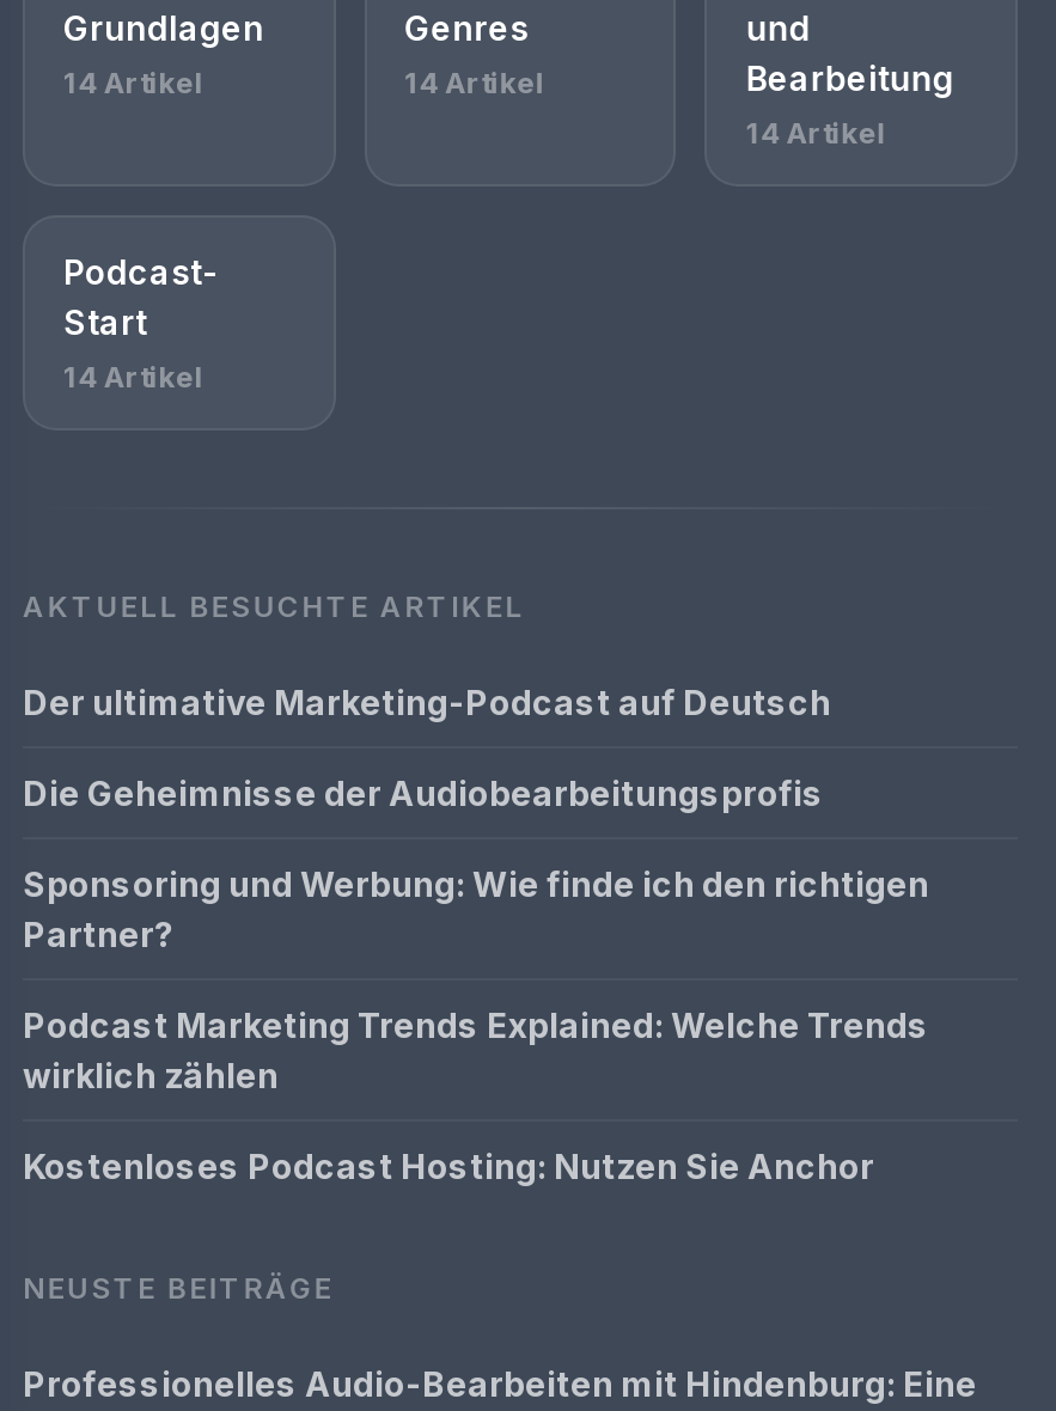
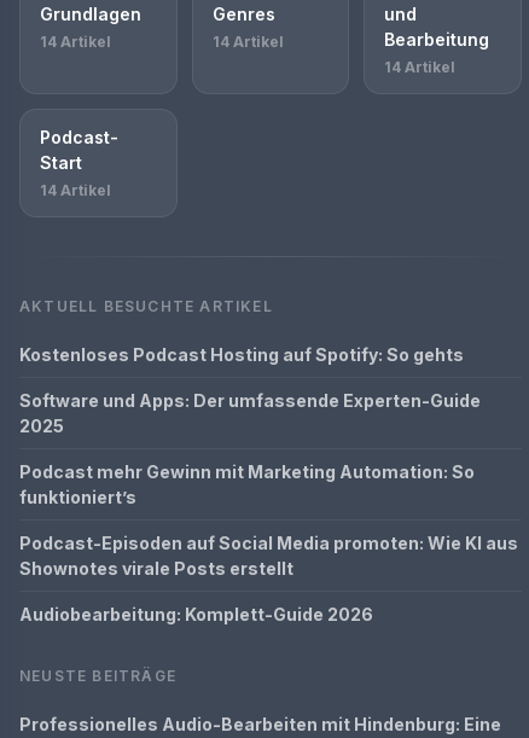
- Der ultimative Marketing-Podcast auf Deutsch
+ Kostenloses Podcast Hosting auf Spotify: So gehts

- Die Geheimnisse der Audiobearbeitungsprofis
+ Software und Apps: Der umfassende Experten-Guide
+ 2025

- Sponsoring und Werbung: Wie finde ich den richtigen
- Partner?
+ Podcast mehr Gewinn mit Marketing Automation: So
+ funktioniert’s

- Podcast Marketing Trends Explained: Welche Trends
- wirklich zählen
+ Podcast-Episoden auf Social Media promoten: Wie KI aus
+ Shownotes virale Posts erstellt

- Kostenloses Podcast Hosting: Nutzen Sie Anchor
+ Audiobearbeitung: Komplett-Guide 2026
